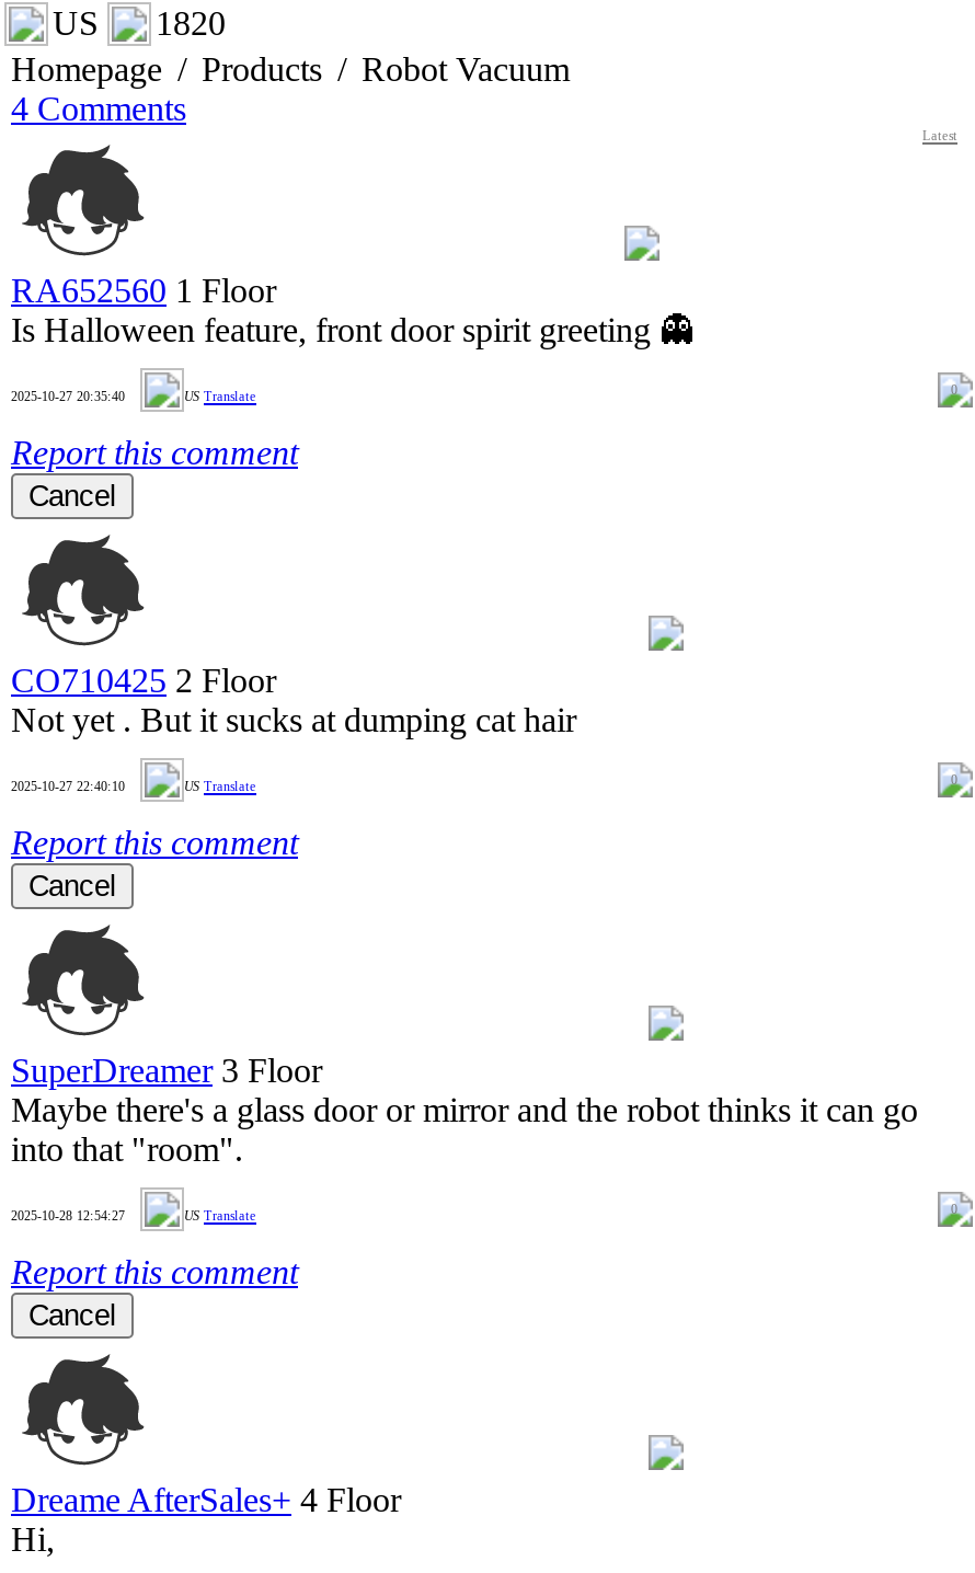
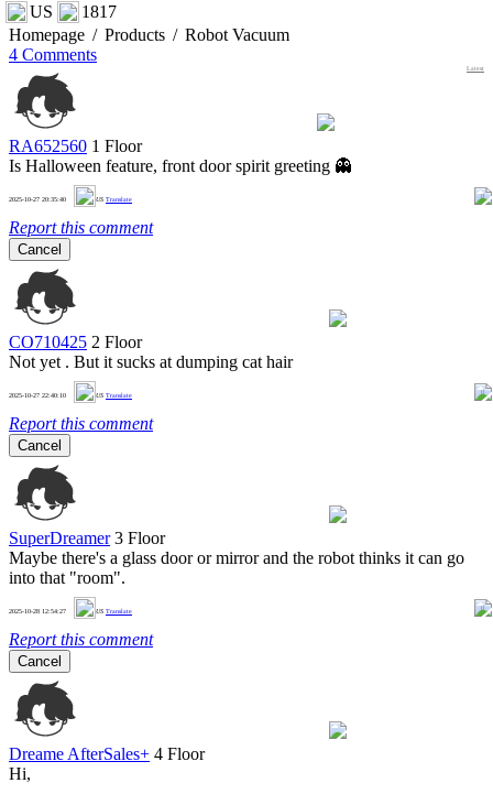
- US 1820
+ US 1817
